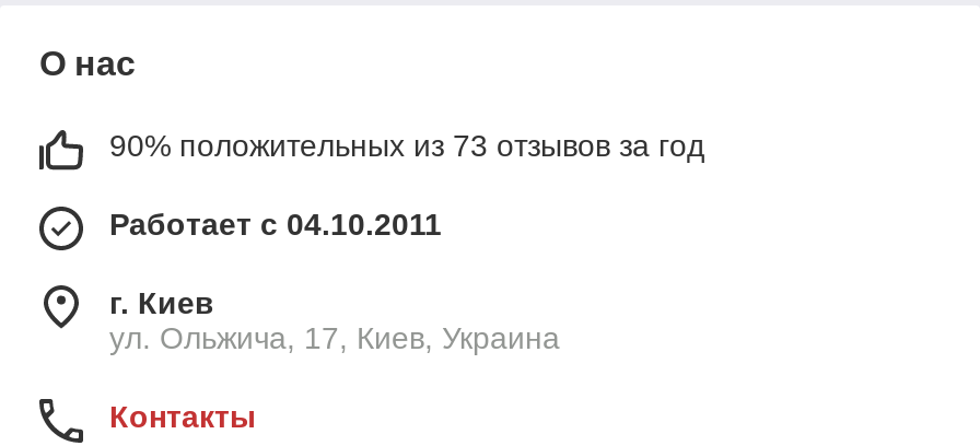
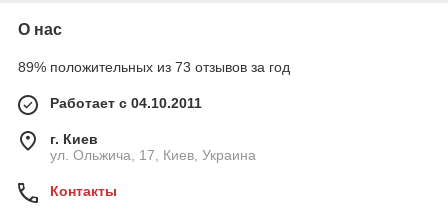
- 90% положительных из 73 отзывов за год
+ 89% положительных из 73 отзывов за год
